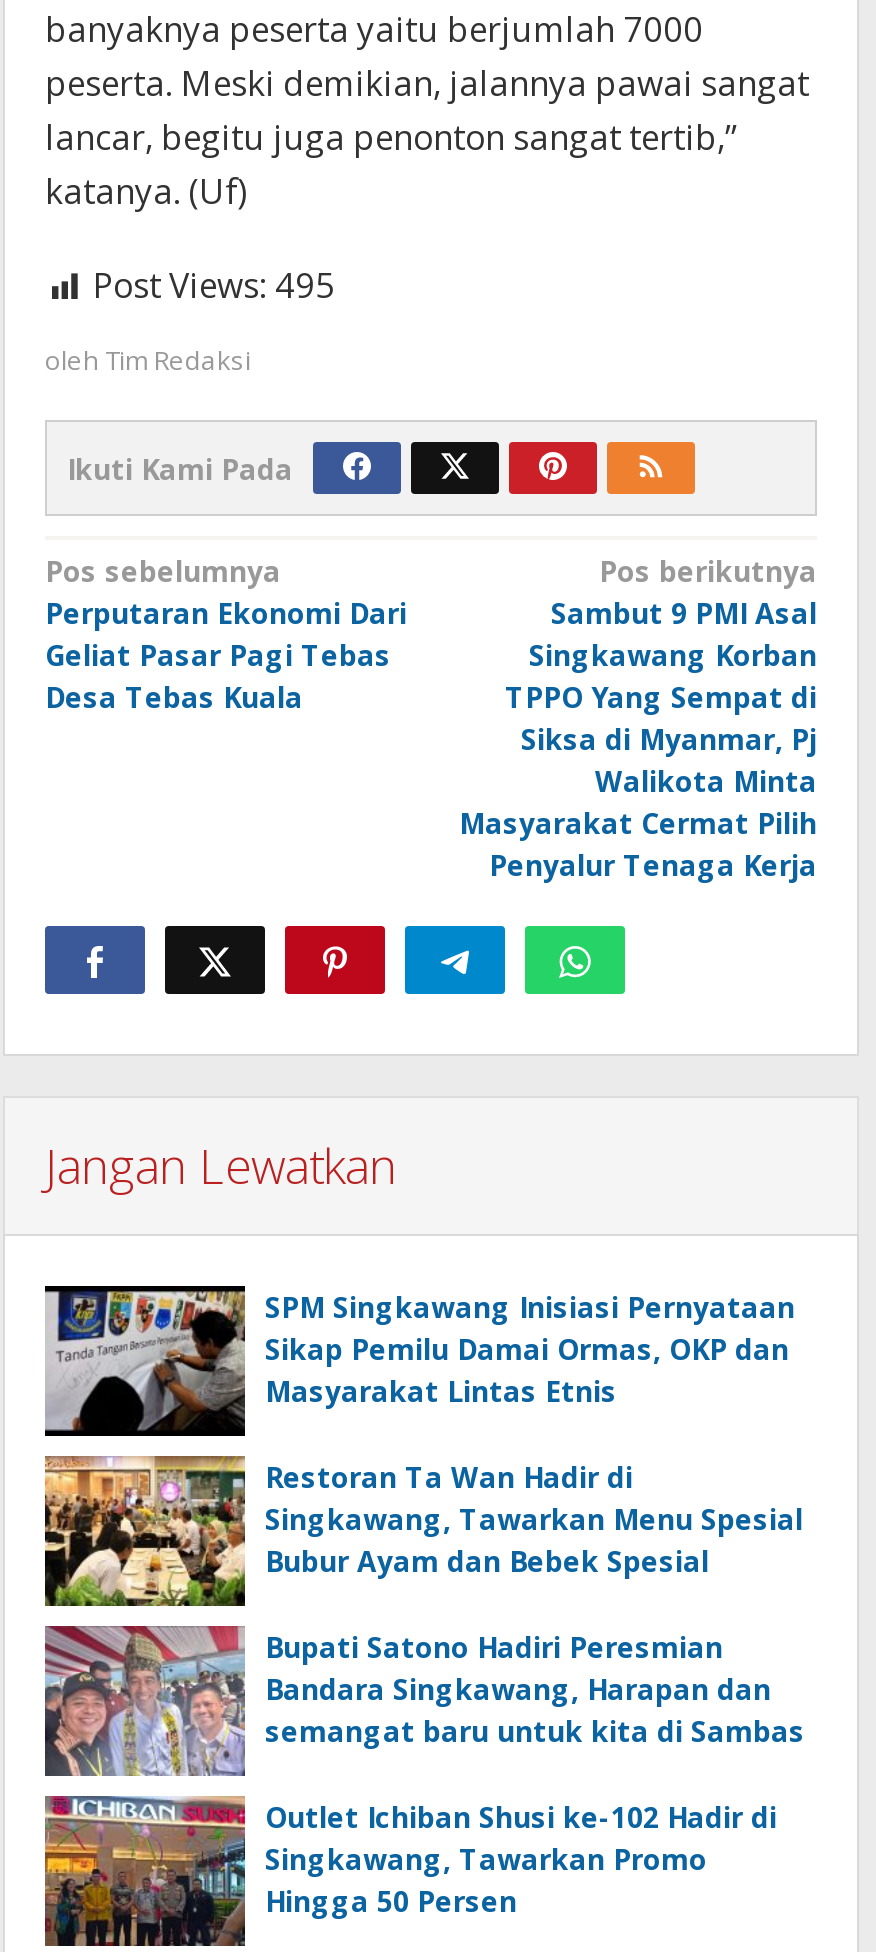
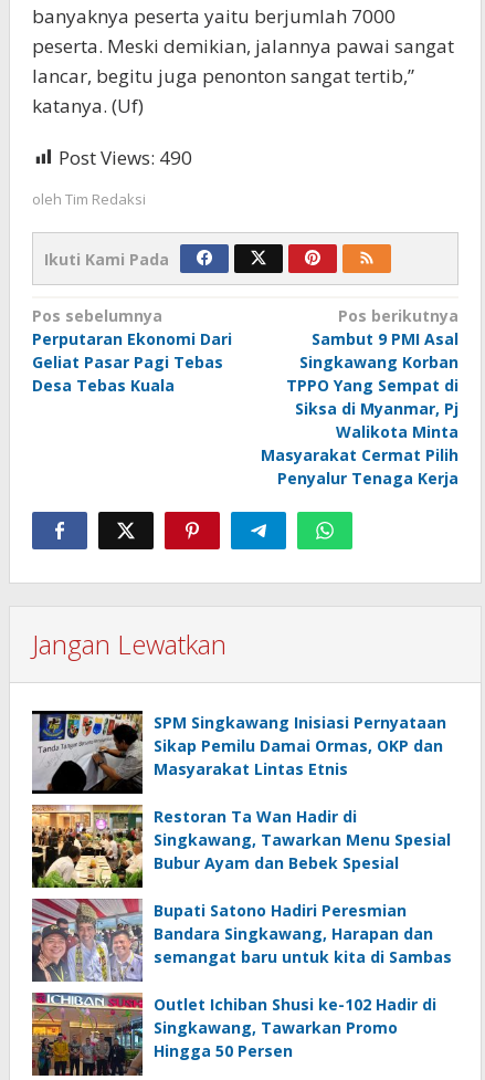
- Post Views: 495
+ Post Views: 490
